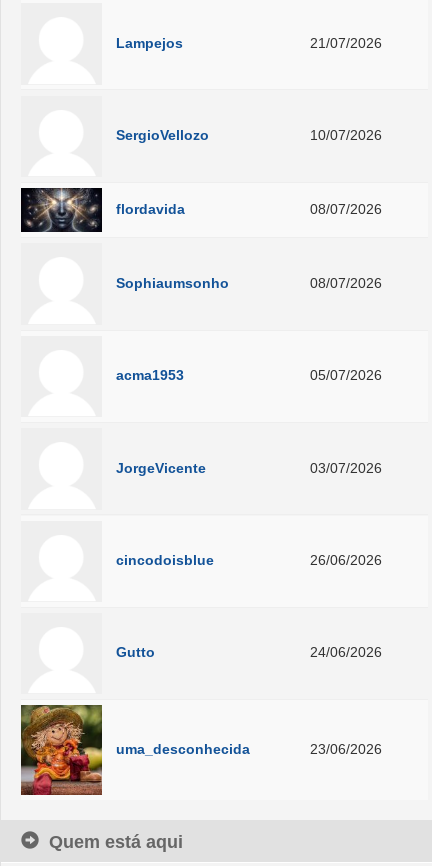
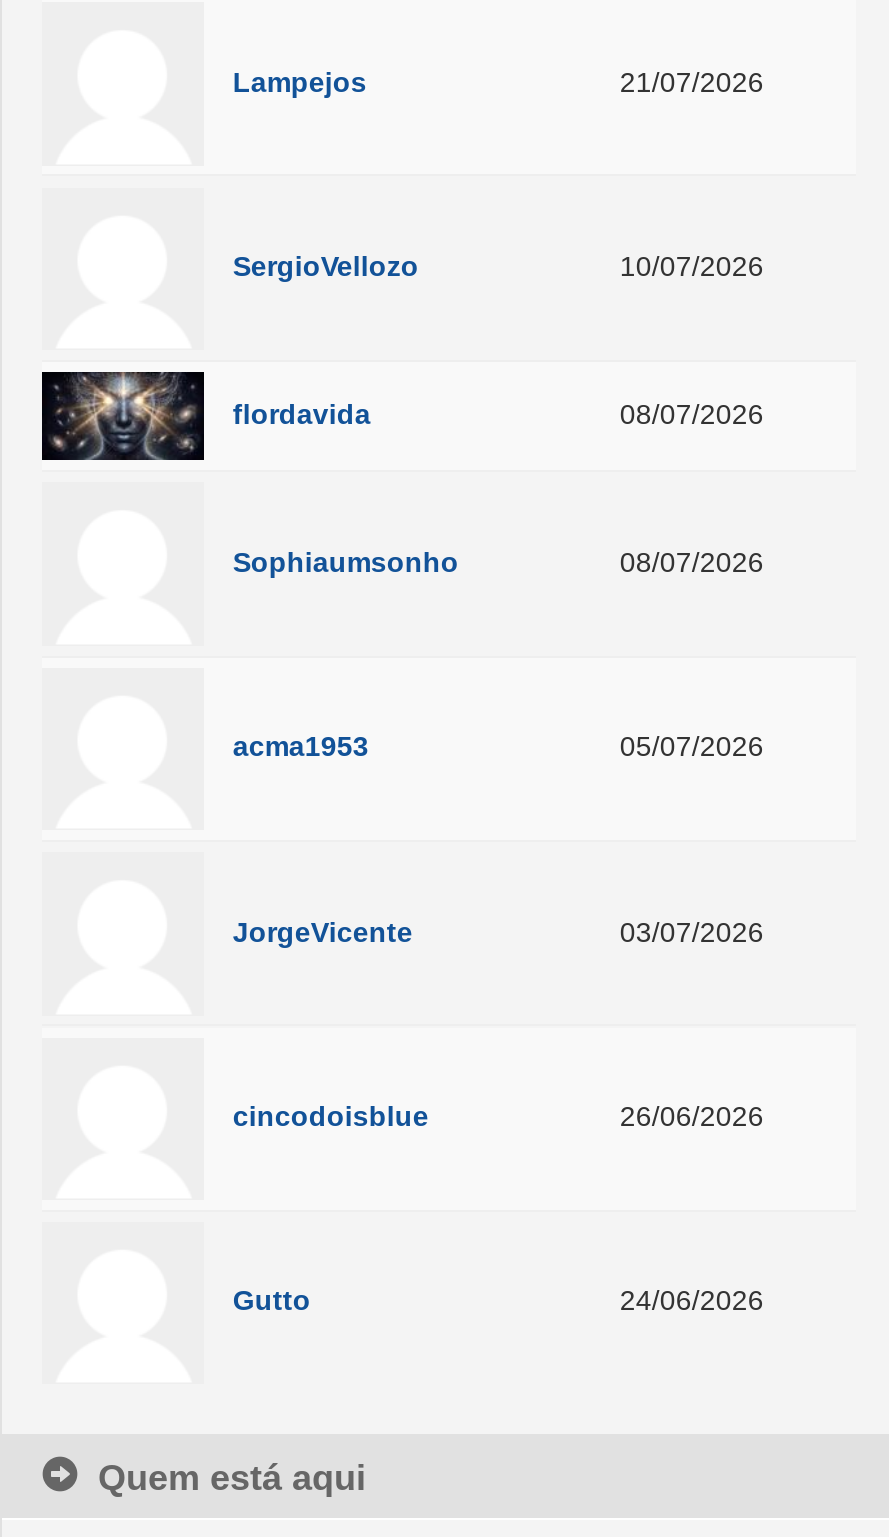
- [image]
- uma_desconhecida
- 23/06/2026
